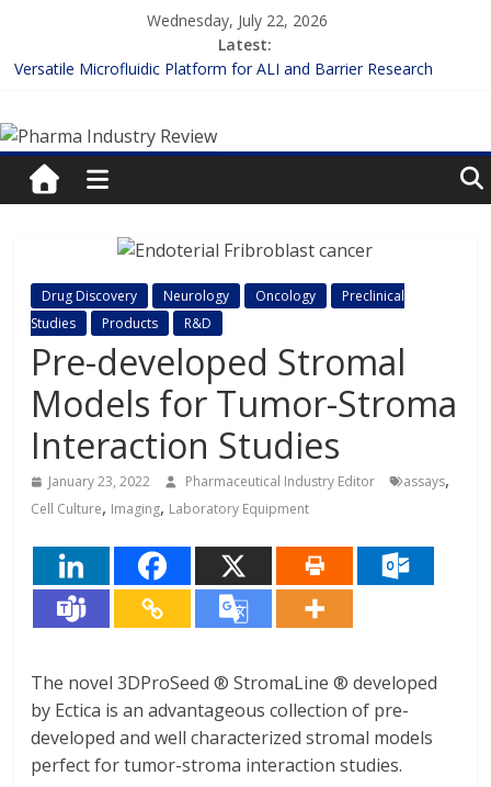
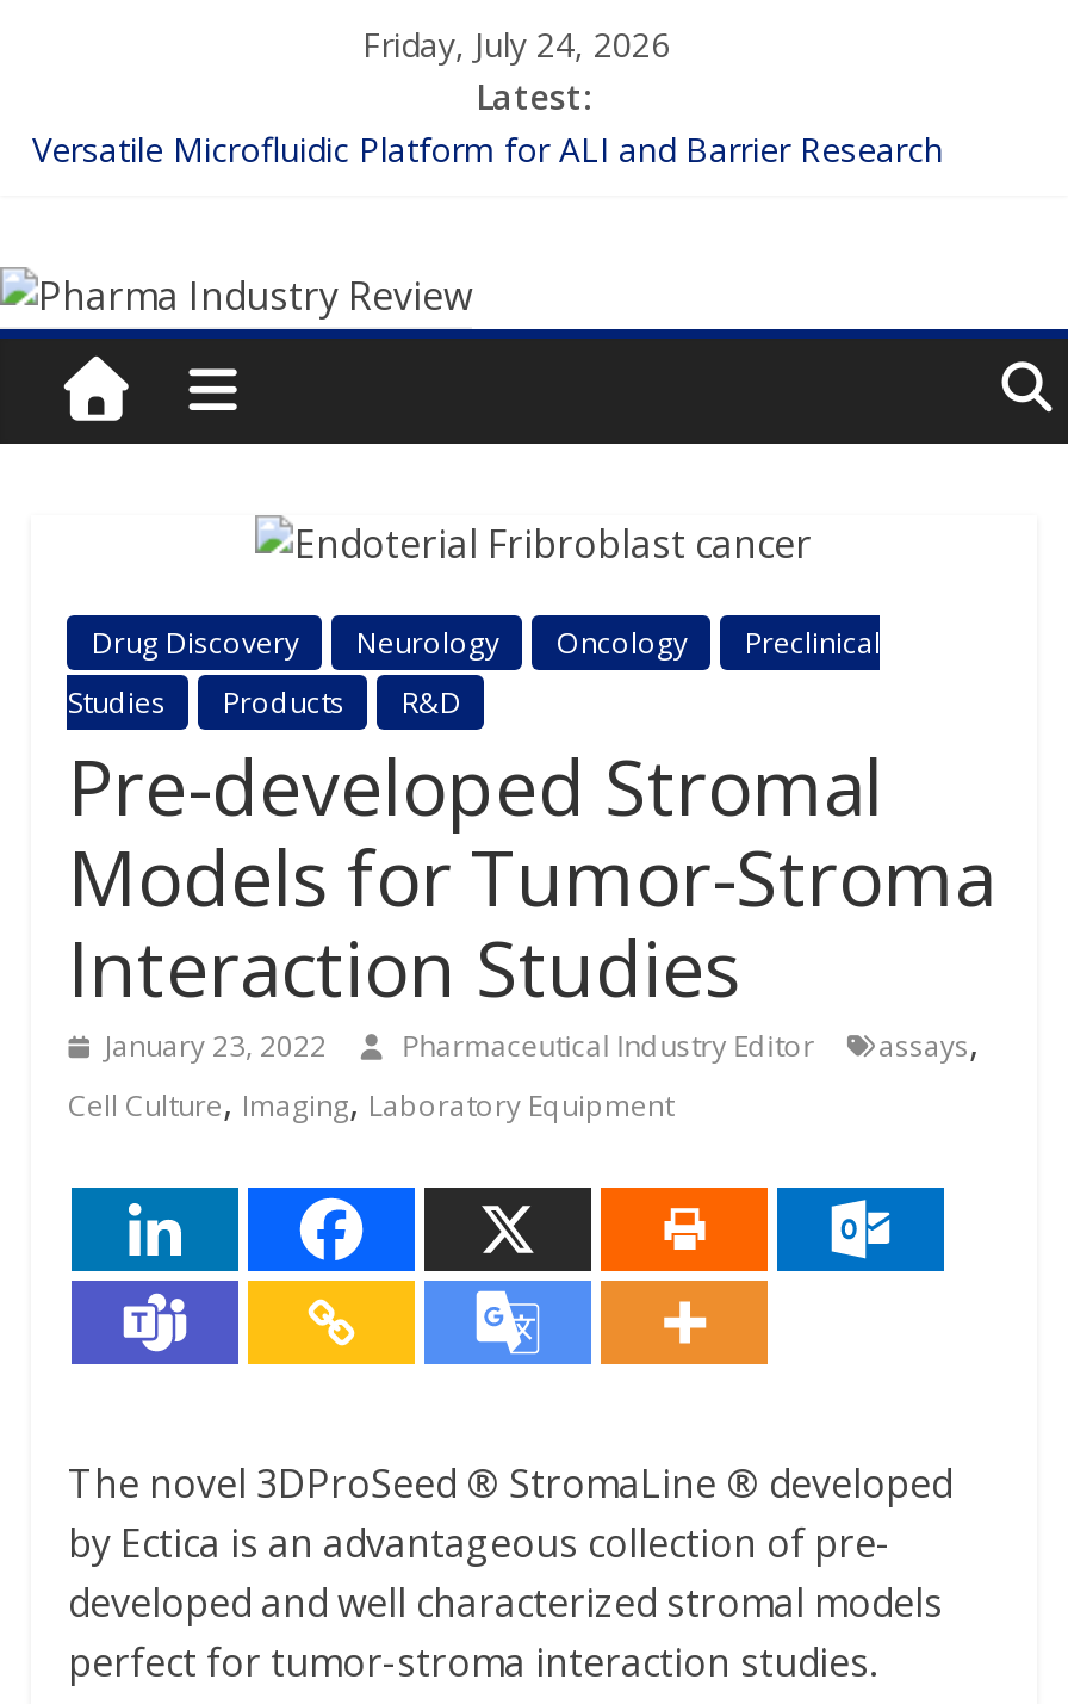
- Wednesday, July 22, 2026
+ Friday, July 24, 2026
